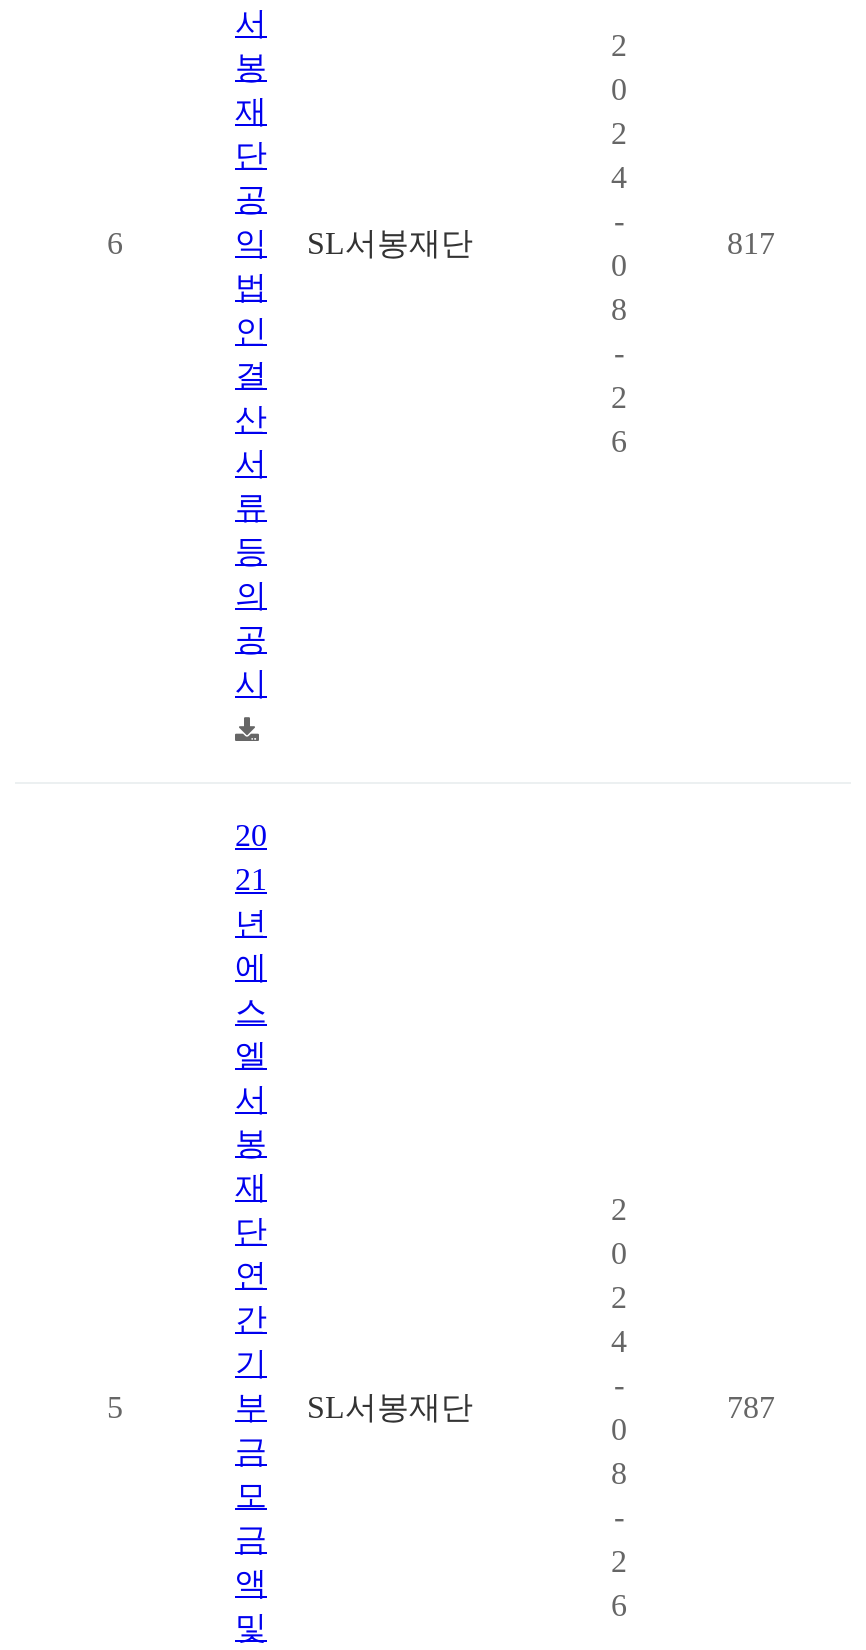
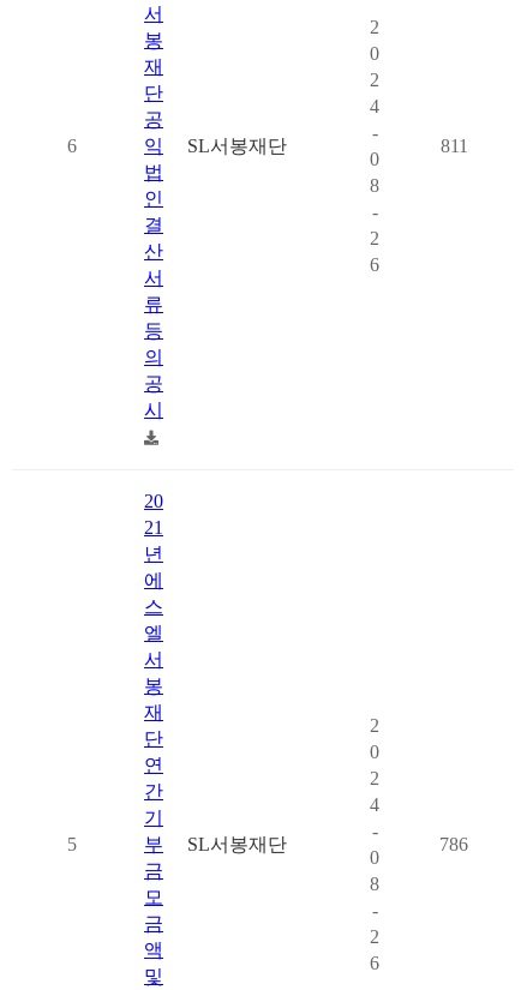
- 817
+ 811

- 787
+ 786
